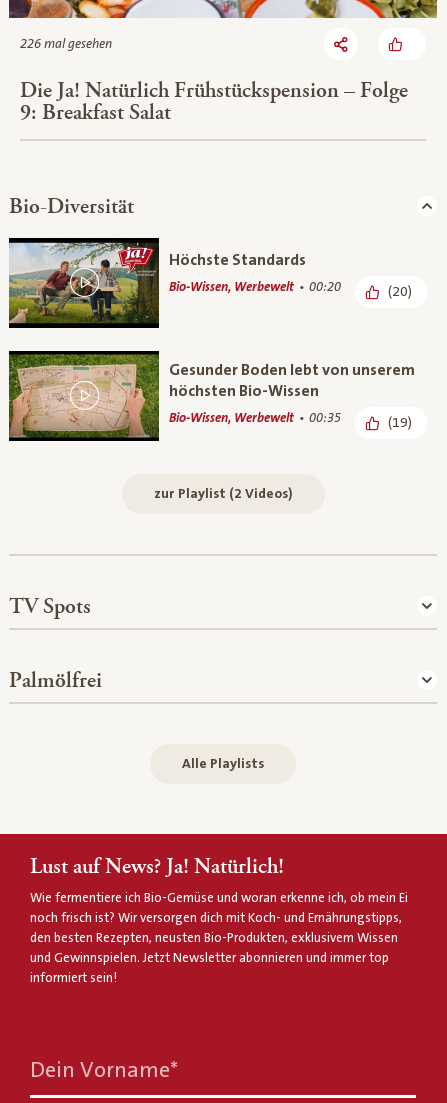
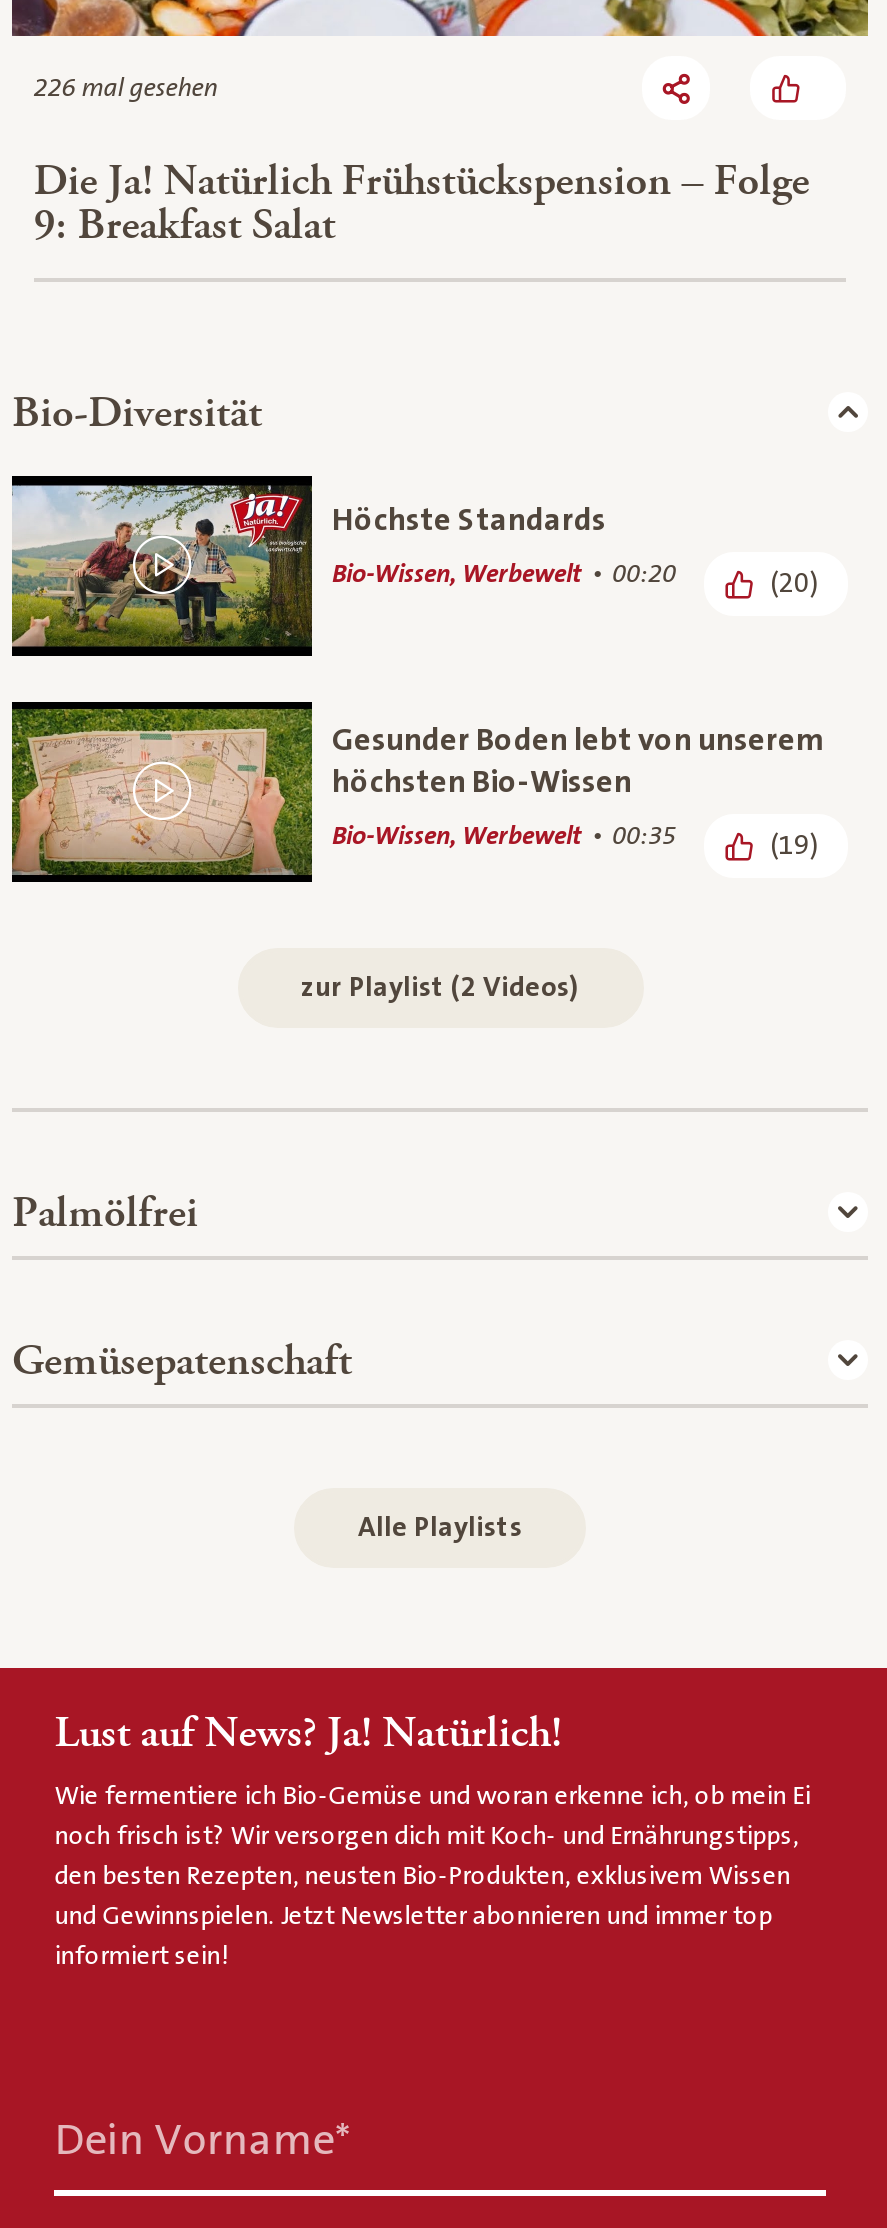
- TV Spots

moved up: Palmölfrei

+ Gemüsepatenschaft
